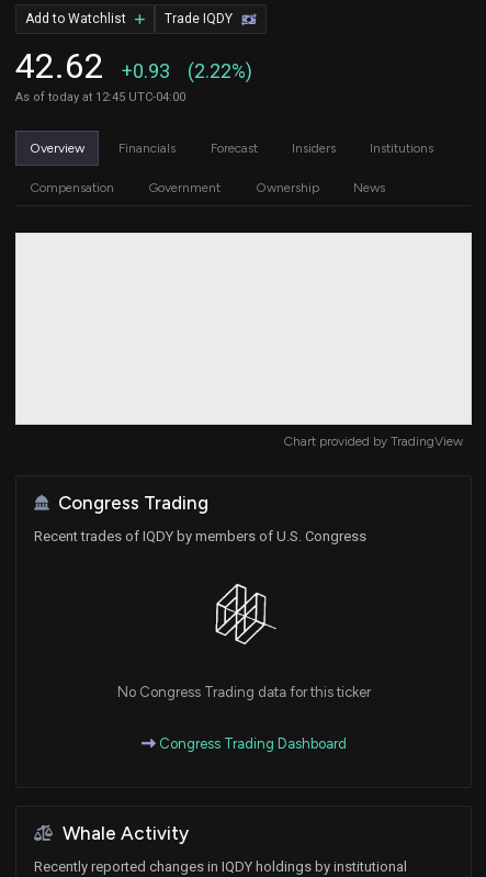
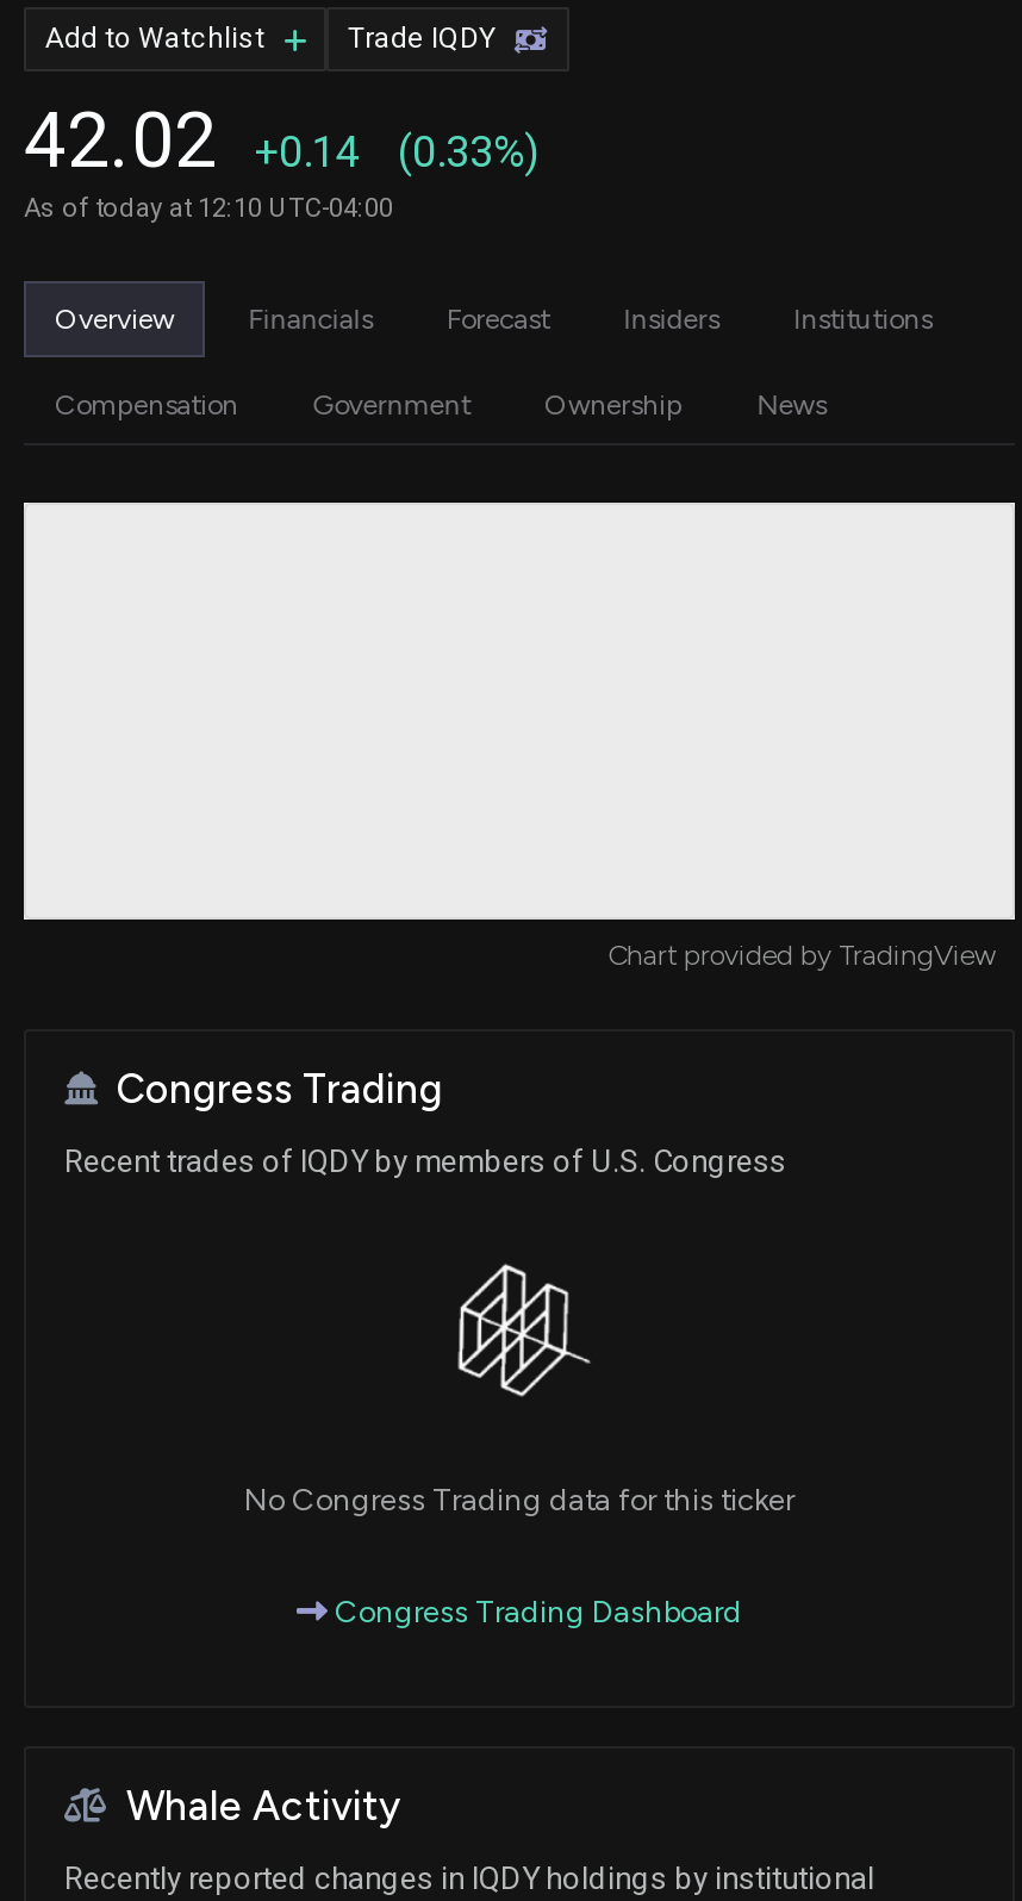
- 42.62
+ 42.02

- +0.93
+ +0.14

- (2.22%)
+ (0.33%)

- As of today at 12:45 UTC-04:00
+ As of today at 12:10 UTC-04:00
